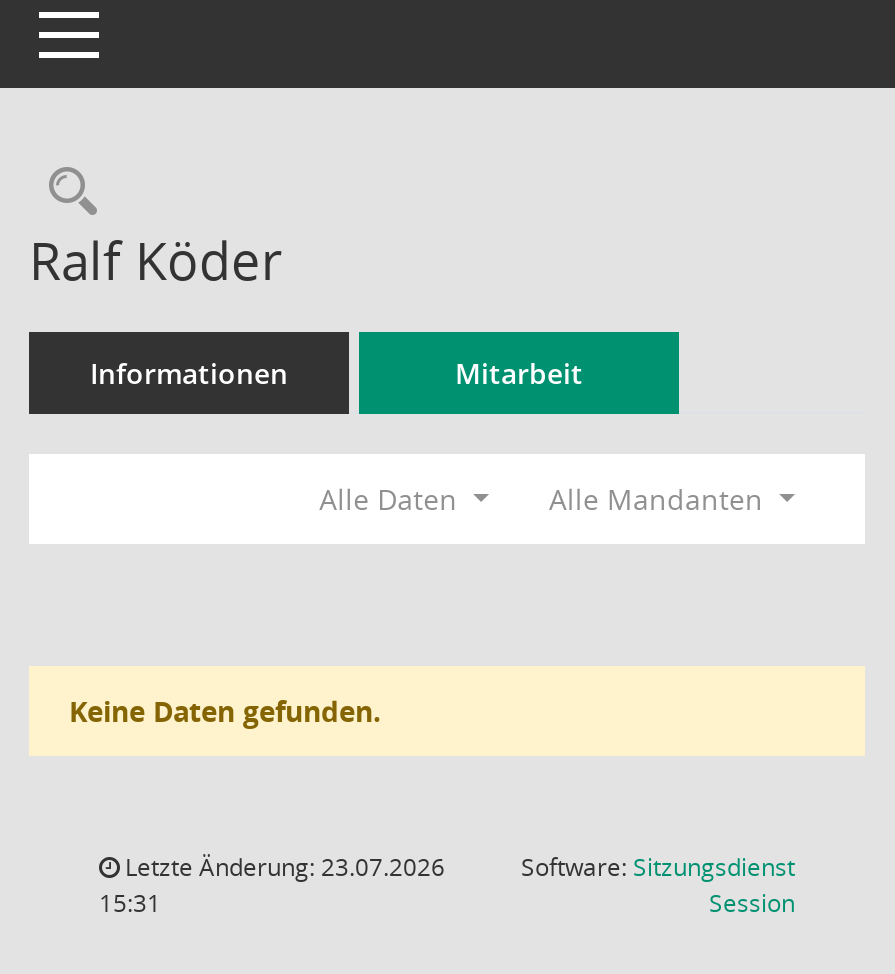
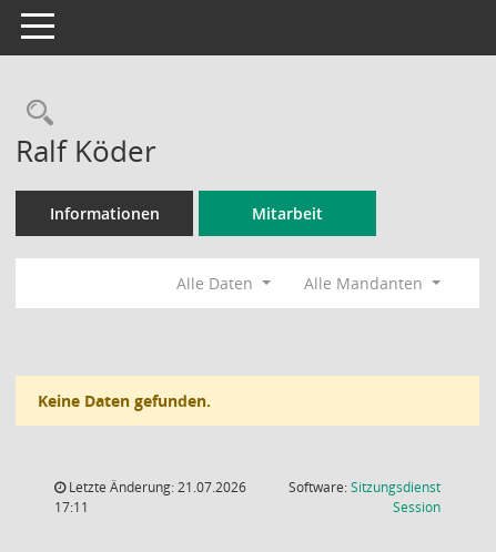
- Letzte Änderung: 23.07.2026
+ Letzte Änderung: 21.07.2026

- 15:31
+ 17:11
